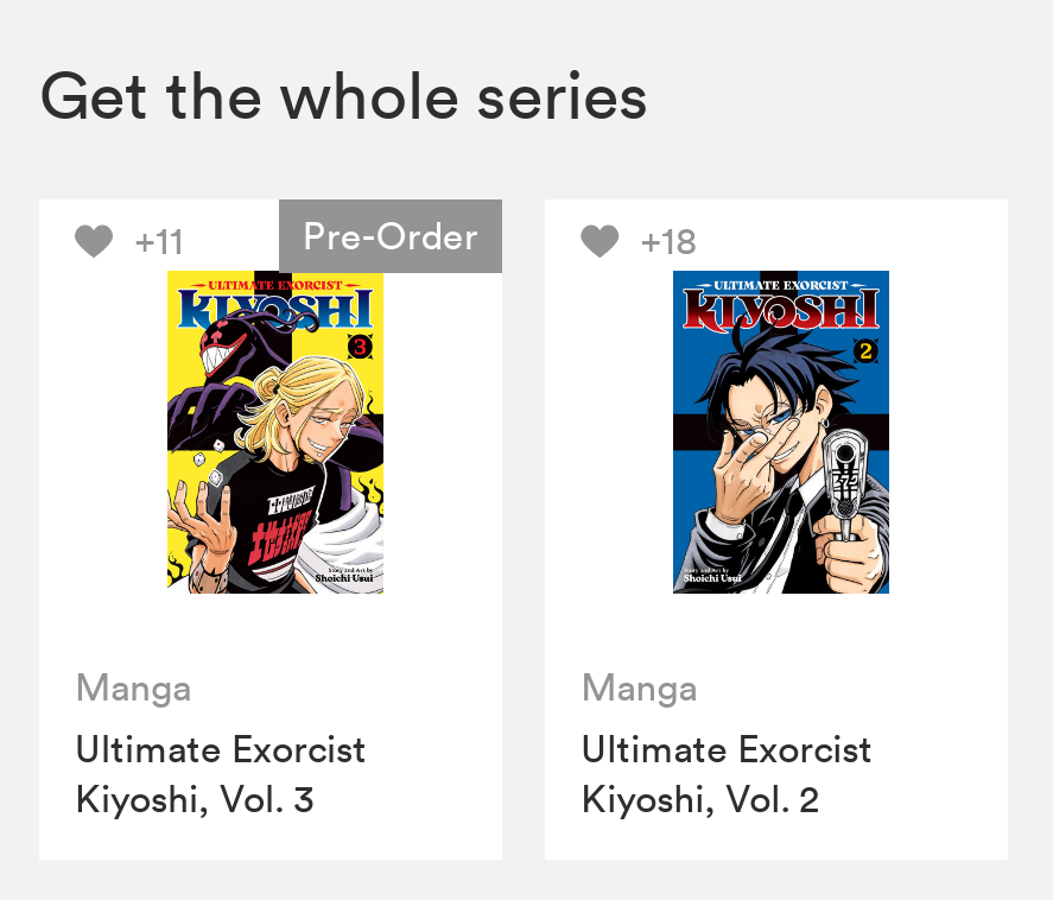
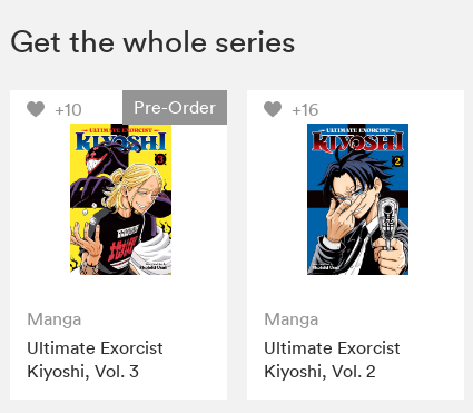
- +11
+ +10

- +18
+ +16
